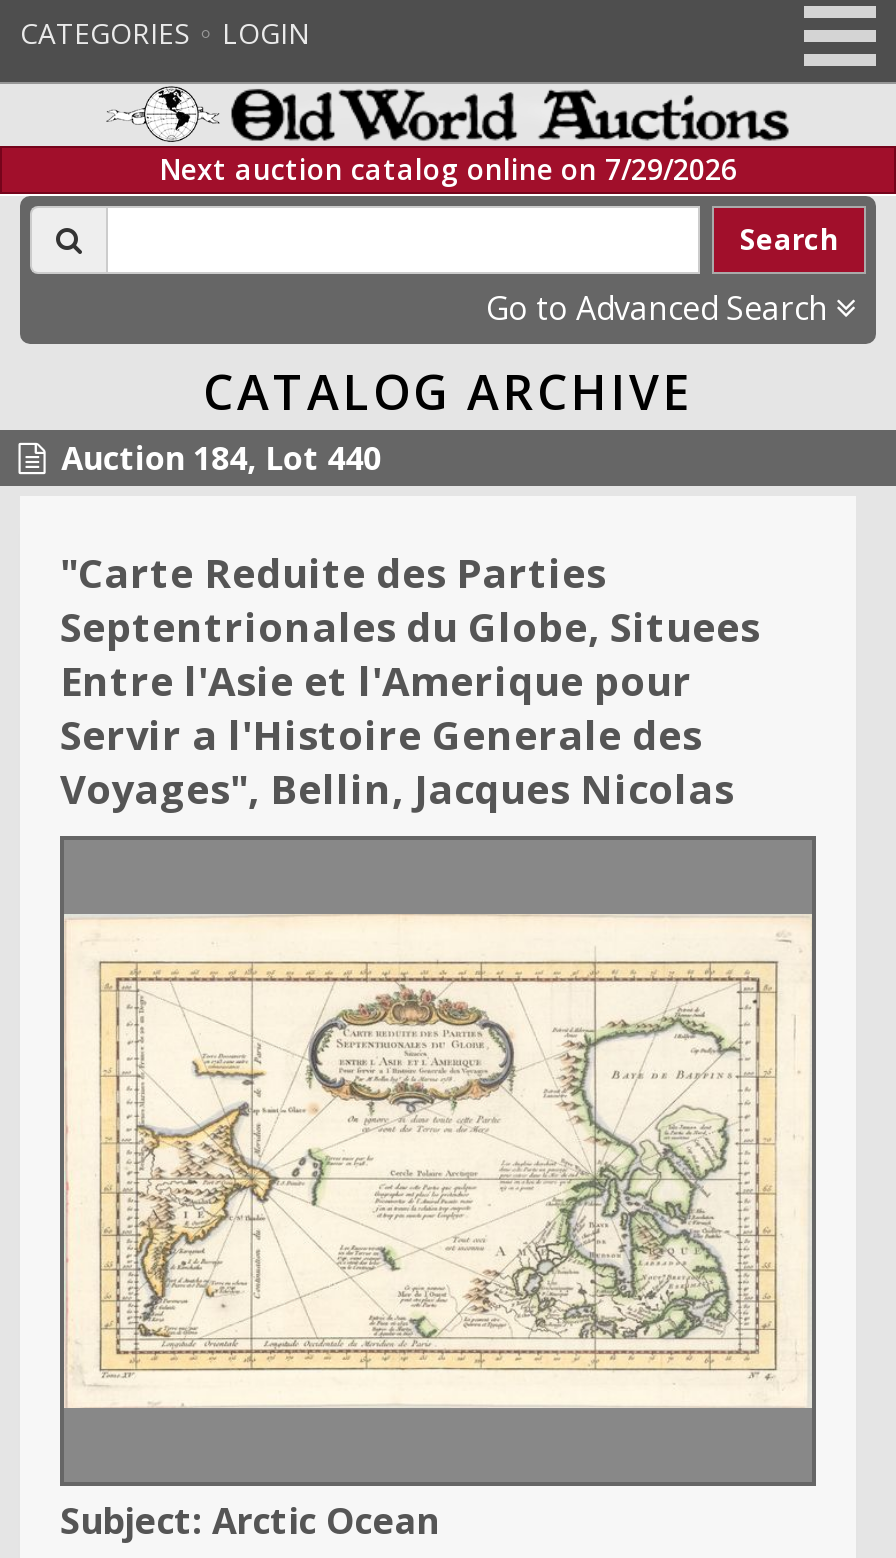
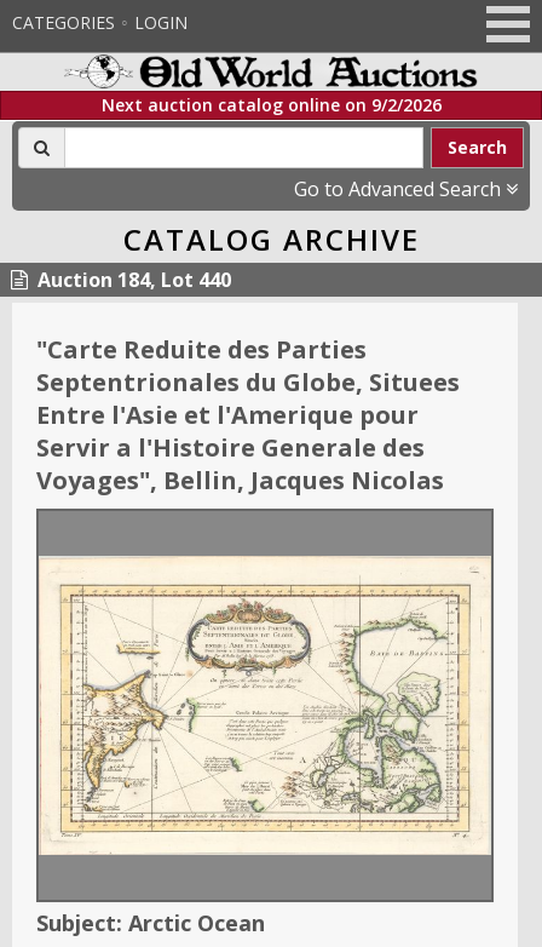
- Next auction catalog online on 7/29/2026
+ Next auction catalog online on 9/2/2026
